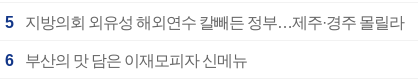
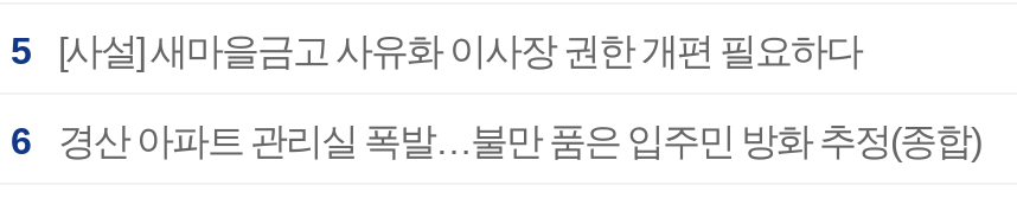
- 지방의회 외유성 해외연수 칼빼든 정부…제주·경주 몰릴라
+ [사설] 새마을금고 사유화 이사장 권한 개편 필요하다

- 부산의 맛 담은 이재모피자 신메뉴
+ 경산 아파트 관리실 폭발…불만 품은 입주민 방화 추정(종합)
